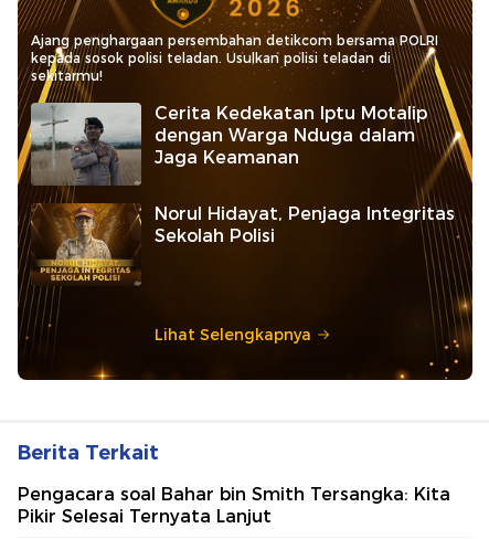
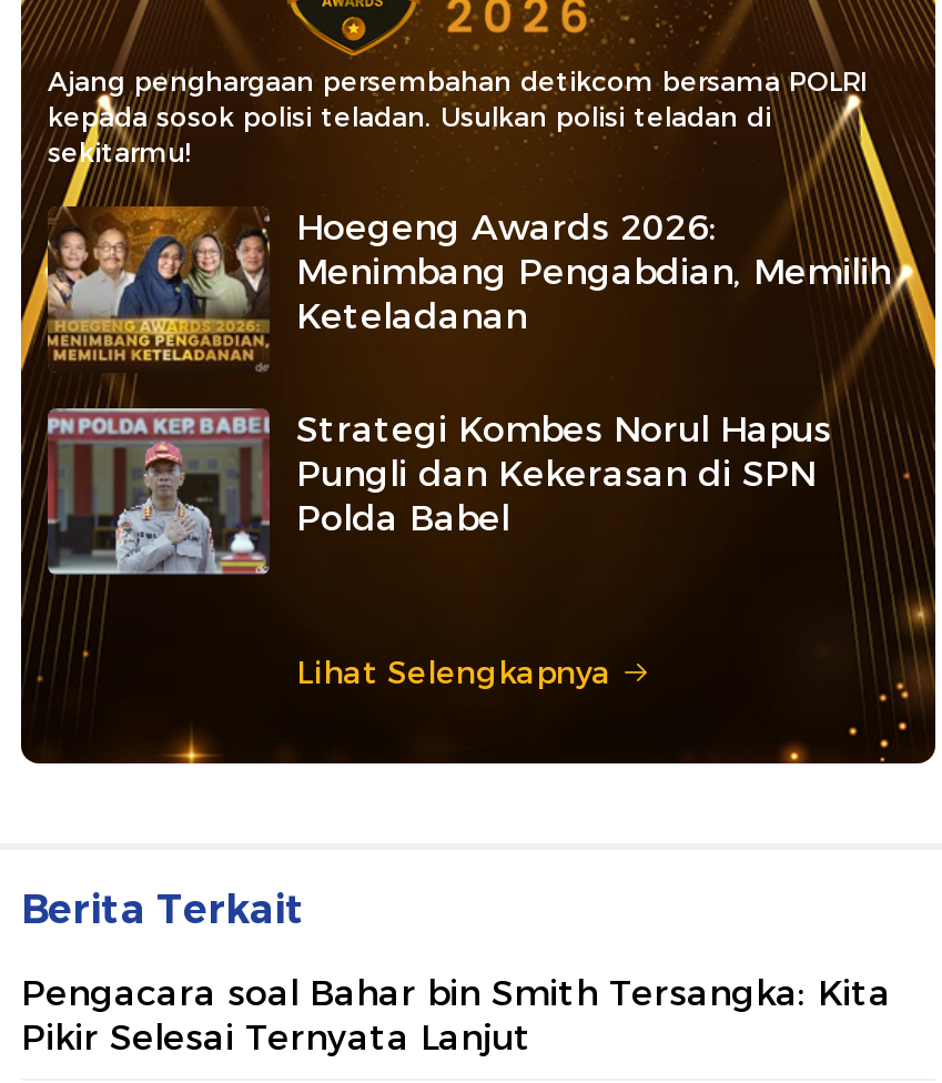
- [image]
- Cerita Kedekatan Iptu Motalip
- dengan Warga Nduga dalam
- Jaga Keamanan
+ [image]
+ Hoegeng Awards 2026:
+ Menimbang Pengabdian, Memilih
+ Keteladanan

- [image]
- Norul Hidayat, Penjaga Integritas
- Sekolah Polisi
+ [image]
+ Strategi Kombes Norul Hapus
+ Pungli dan Kekerasan di SPN
+ Polda Babel
